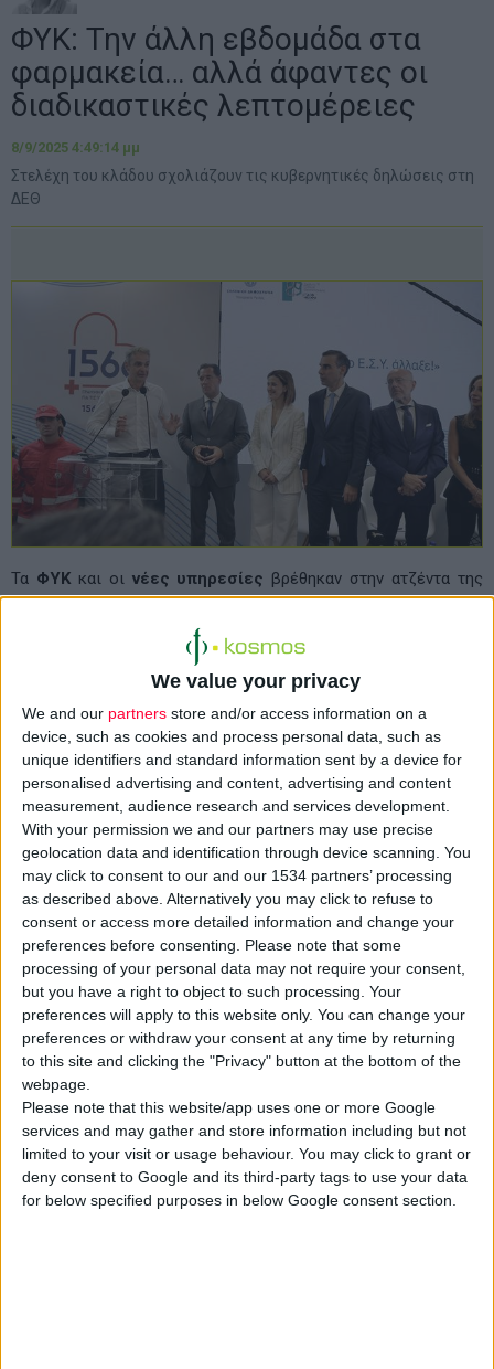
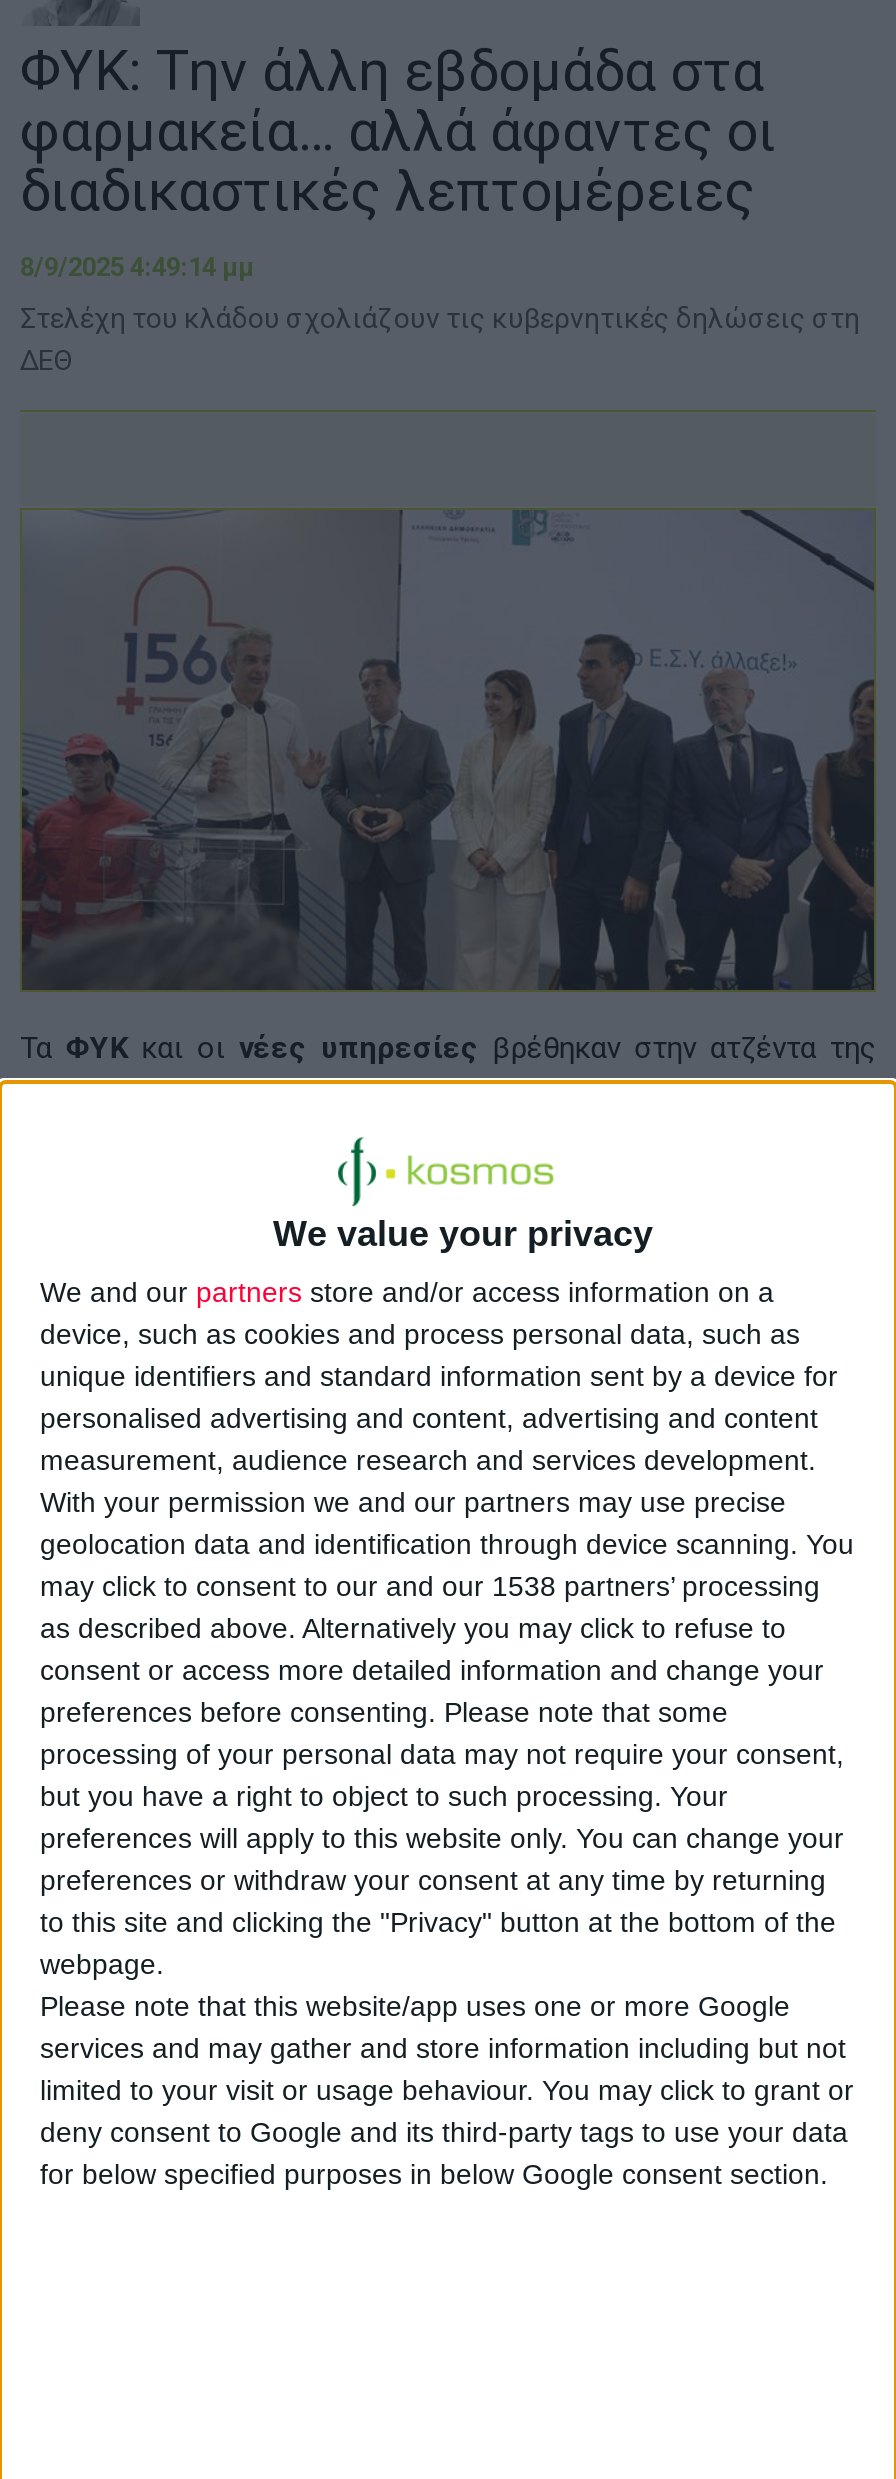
- may click to consent to our and our 1534 partners’ processing
+ may click to consent to our and our 1538 partners’ processing
